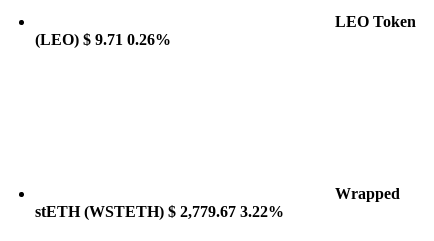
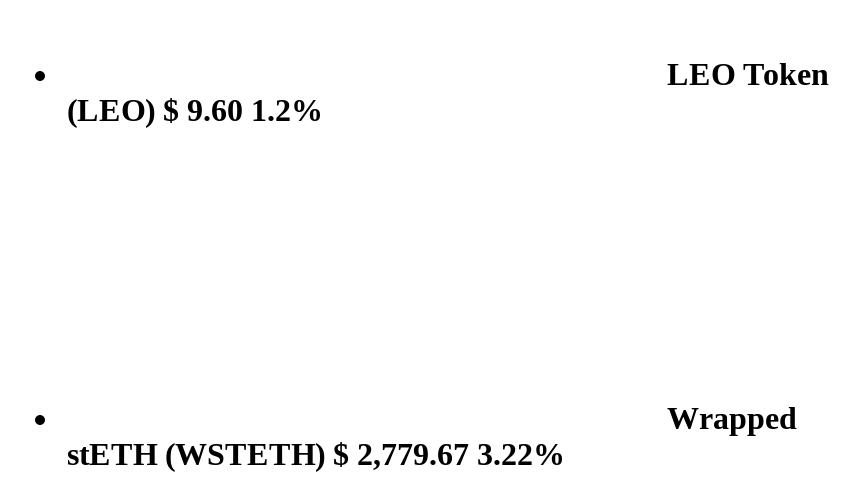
- (LEO) $ 9.71 0.26%
+ (LEO) $ 9.60 1.2%
